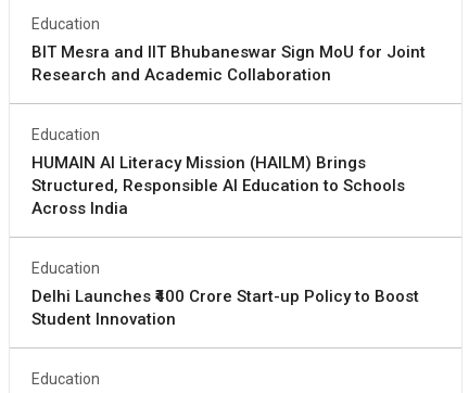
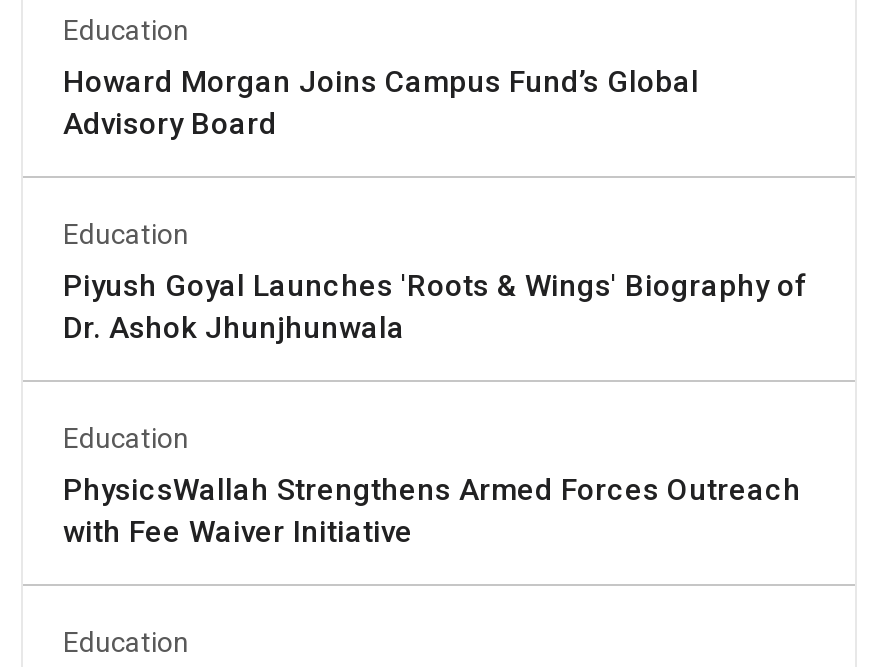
- BIT Mesra and IIT Bhubaneswar Sign MoU for Joint
- Research and Academic Collaboration
+ Howard Morgan Joins Campus Fund’s Global
+ Advisory Board

- HUMAIN AI Literacy Mission (HAILM) Brings
- Structured, Responsible AI Education to Schools
- Across India
+ Piyush Goyal Launches 'Roots & Wings' Biography of
+ Dr. Ashok Jhunjhunwala

- Delhi Launches ₹400 Crore Start-up Policy to Boost
- Student Innovation
+ PhysicsWallah Strengthens Armed Forces Outreach
+ with Fee Waiver Initiative
